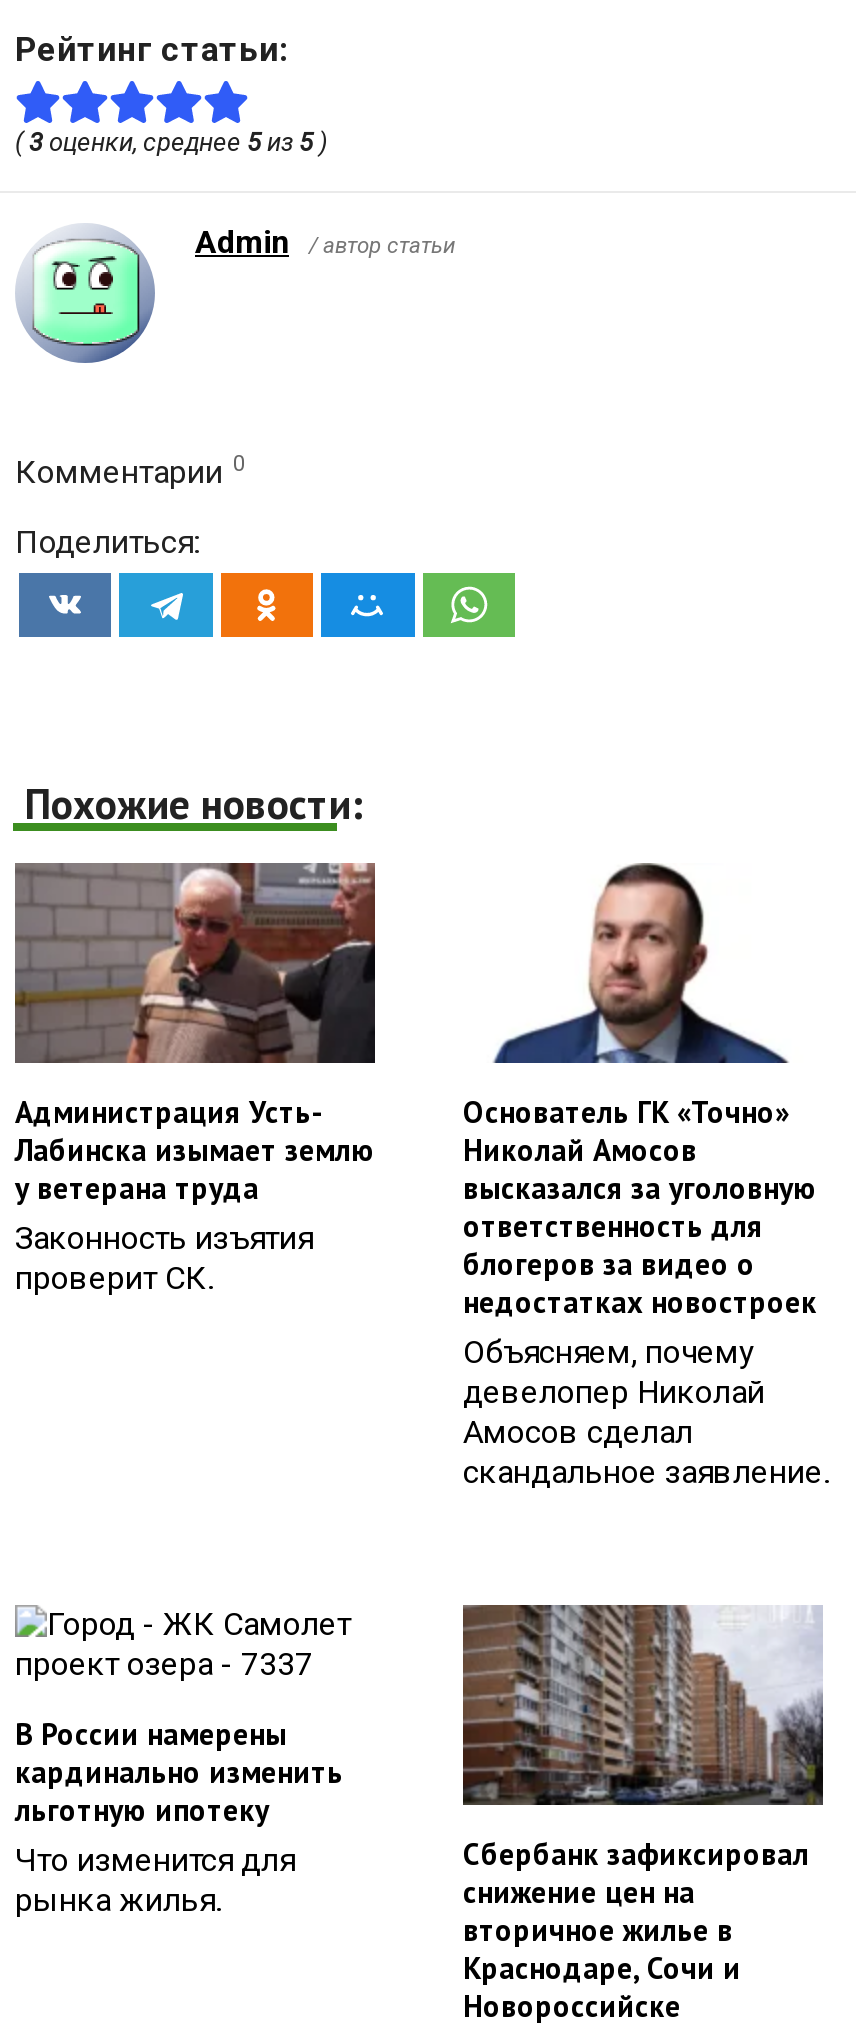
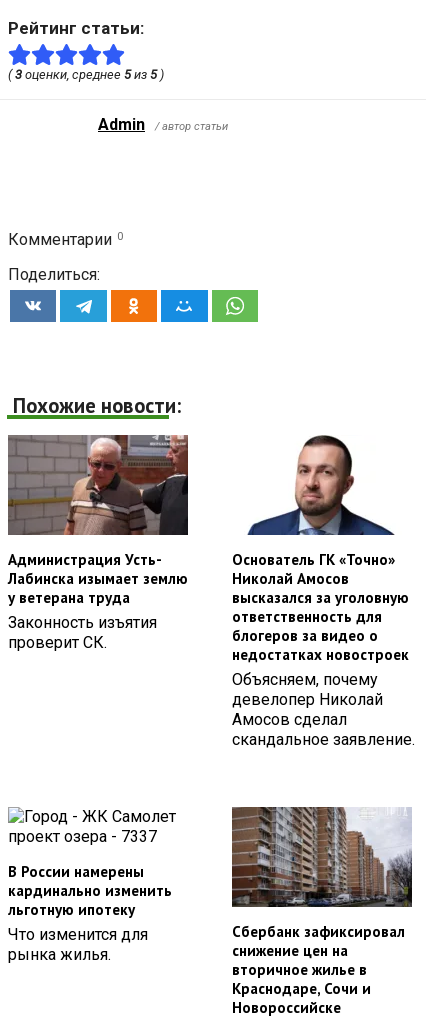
- [image]
